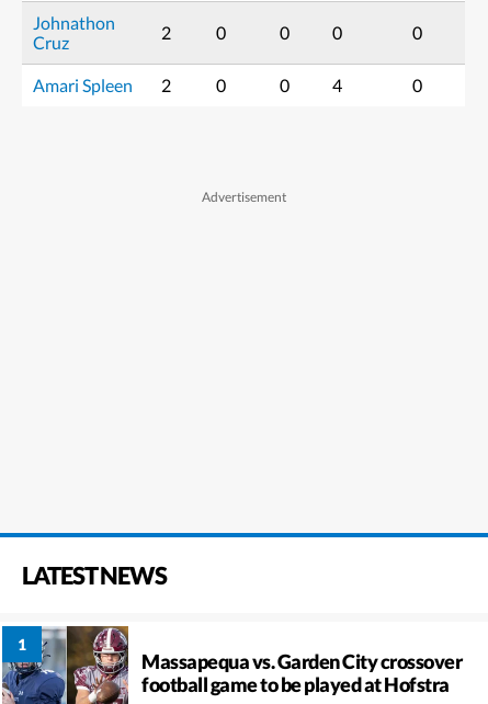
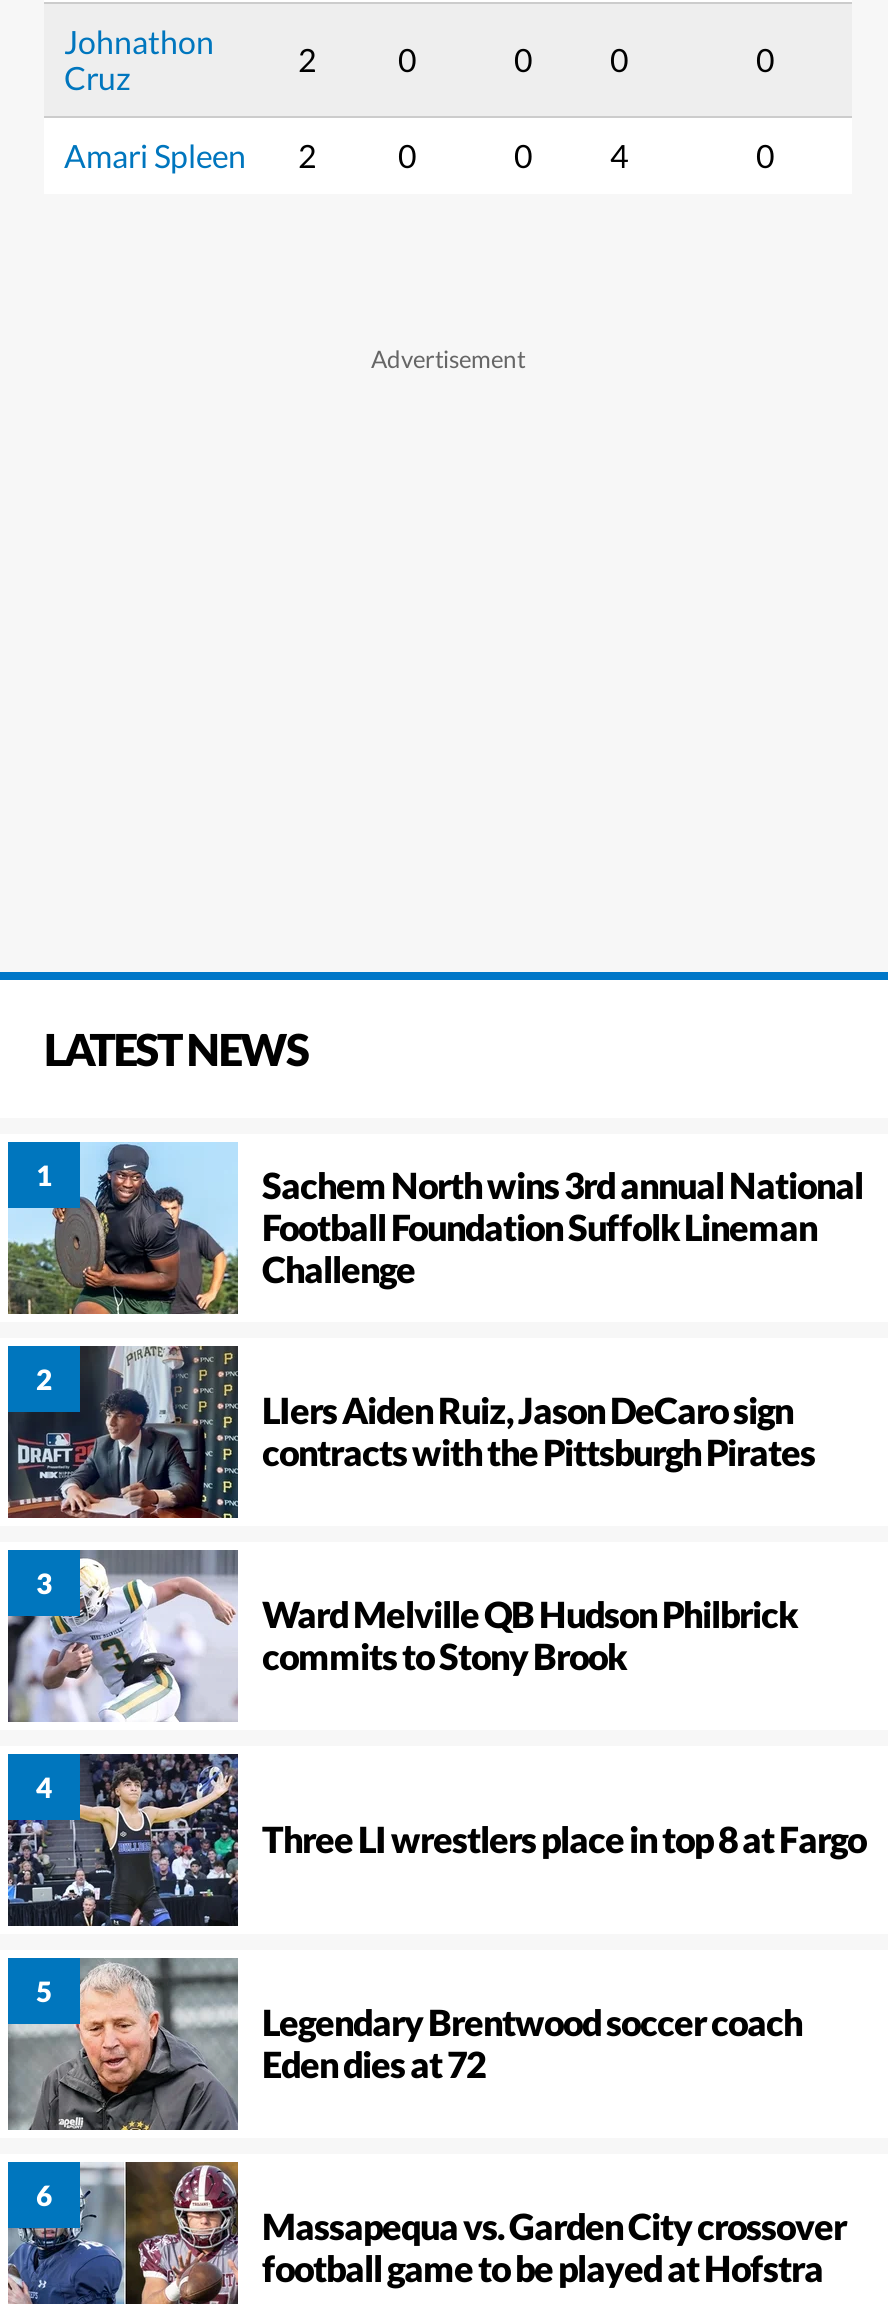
+ [image]
+ Ward Melville QB Hudson Philbrick
+ commits to Stony Brook

+ [image]
+ Three LI wrestlers place in top 8 at Fargo

+ [image]
+ Legendary Brentwood soccer coach
+ Eden dies at 72

+ [image]

+ [image]
+ Sachem North wins 3rd annual National
+ Football Foundation Suffolk Lineman
+ Challenge
+ LIers Aiden Ruiz, Jason DeCaro sign
+ contracts with the Pittsburgh Pirates
